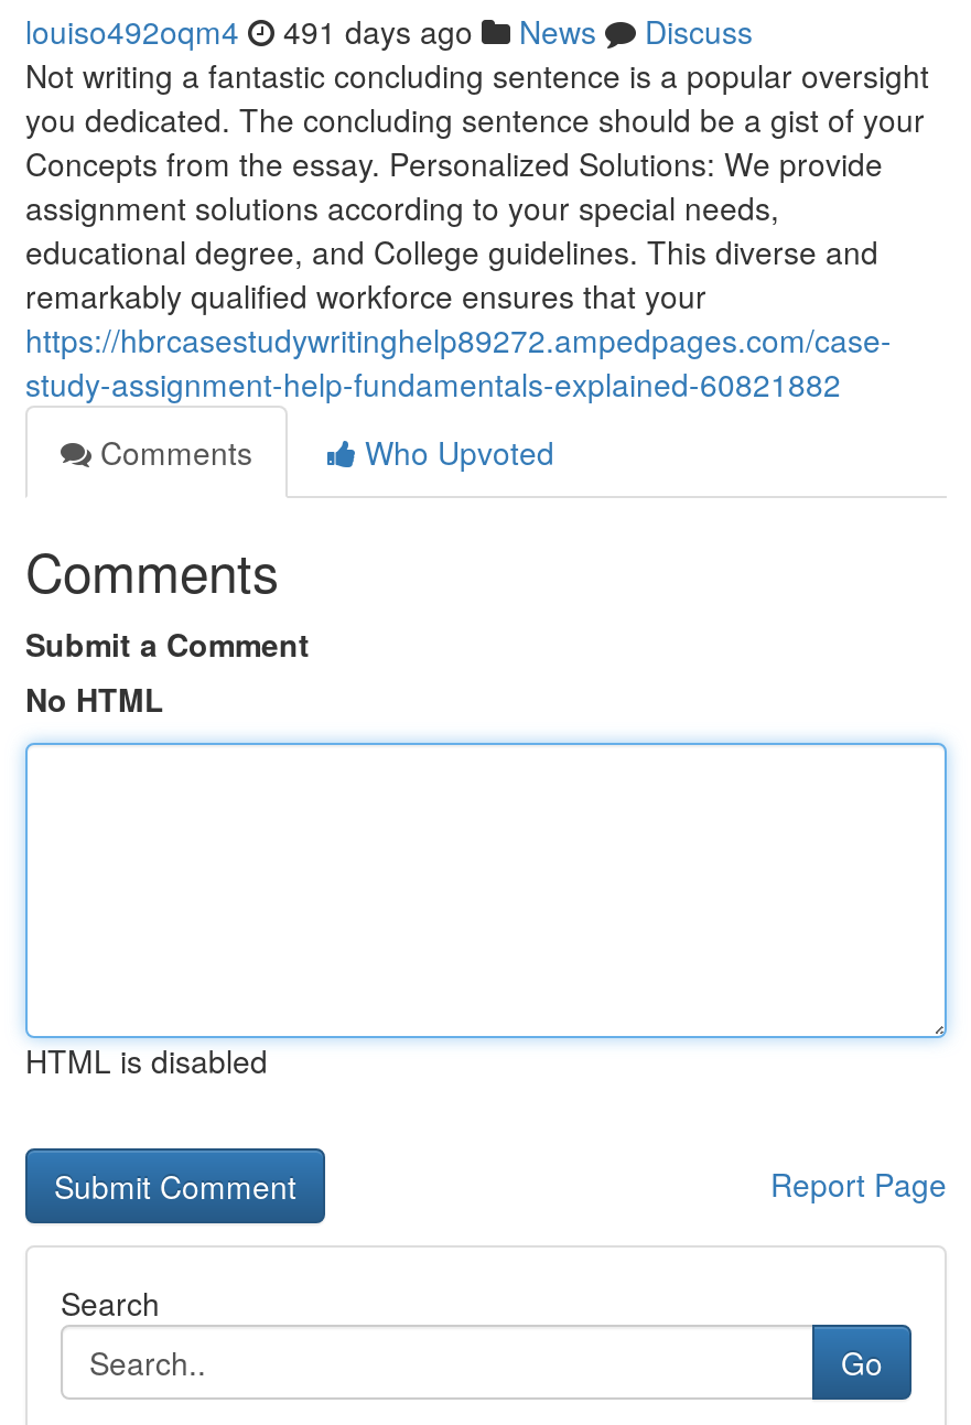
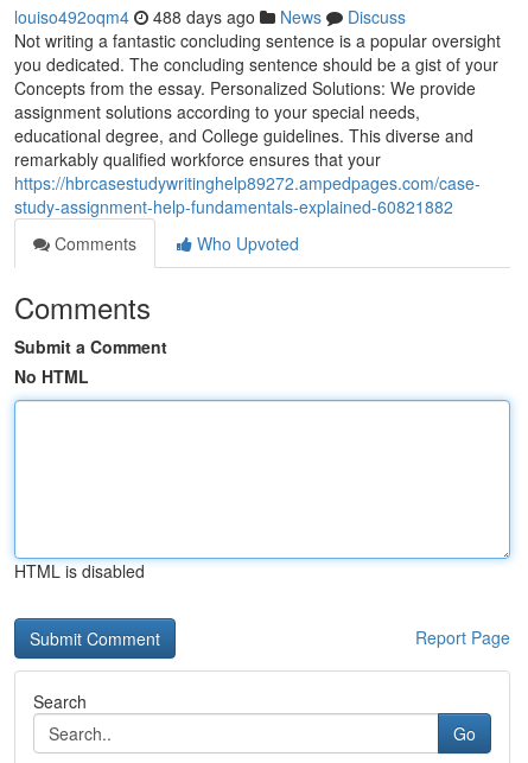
- louiso492oqm4 491 days ago News Discuss
+ louiso492oqm4 488 days ago News Discuss
